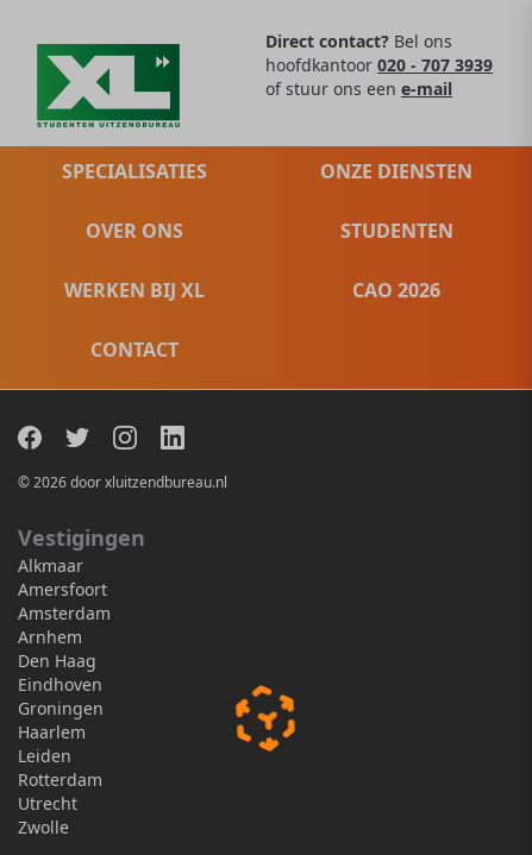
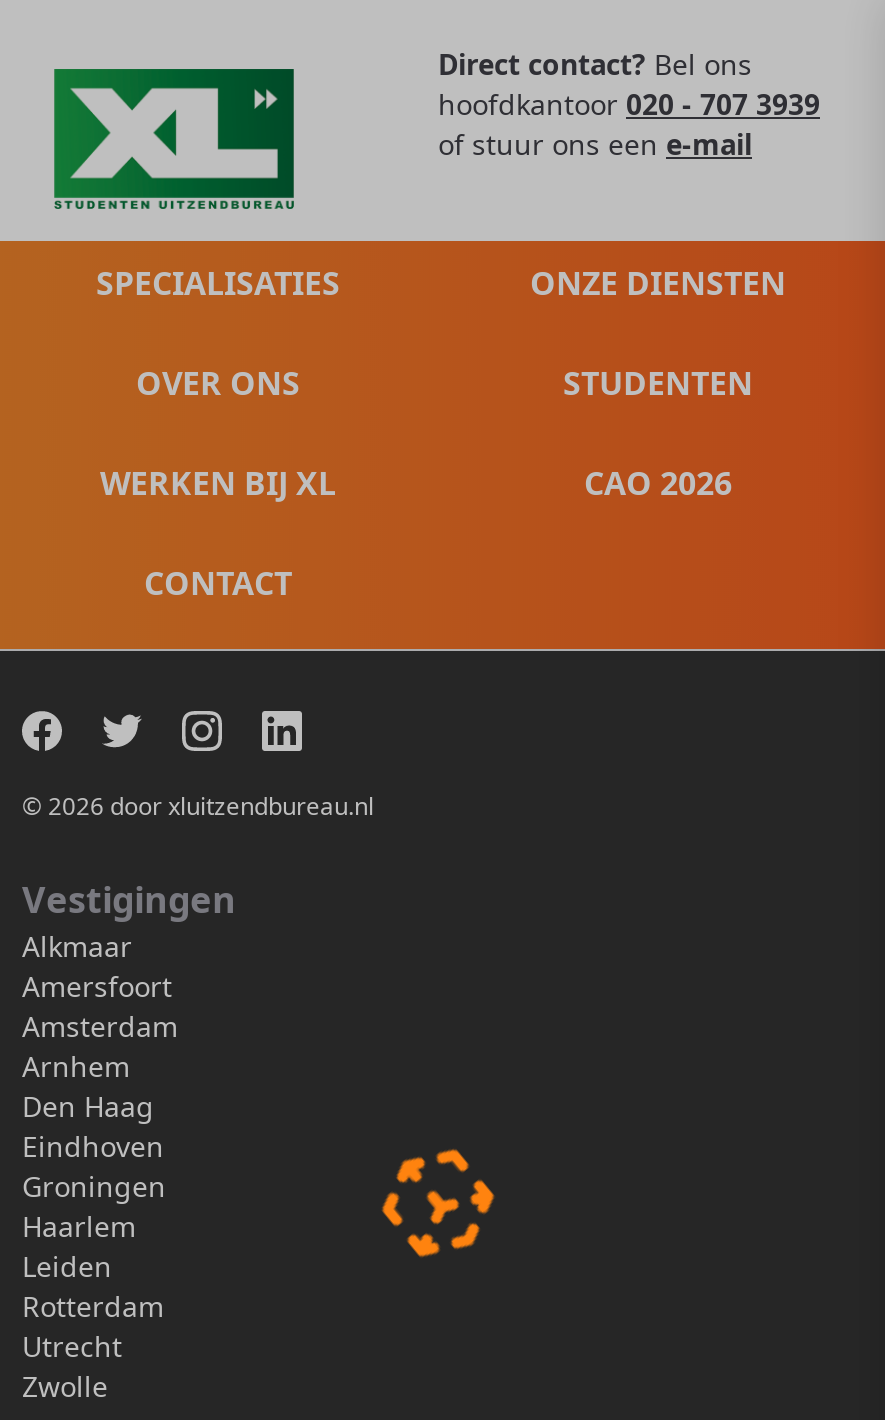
- [image]
+ [image]
